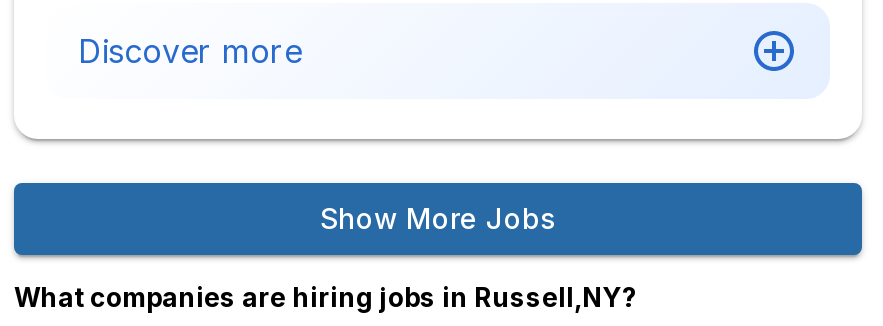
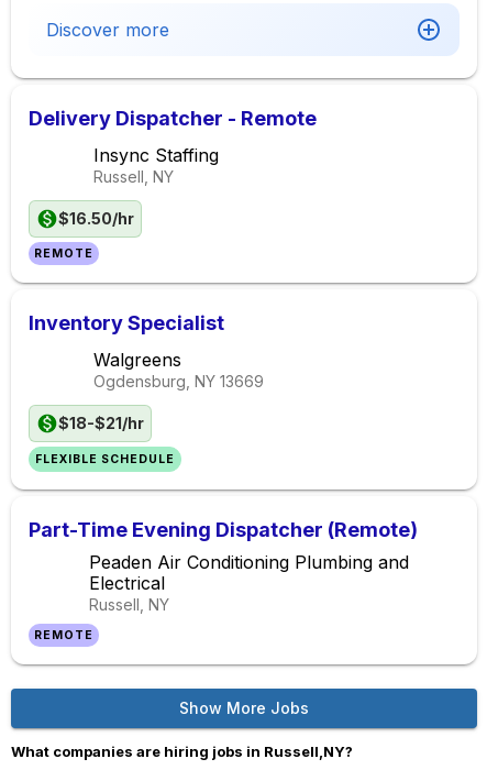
+ Delivery Dispatcher - Remote
+ Insync Staffing
+ Russell, NY
+ $16.50/hr
+ REMOTE
+ Inventory Specialist
+ Walgreens
+ Ogdensburg, NY 13669
+ $18-$21/hr
+ FLEXIBLE SCHEDULE
+ Part-Time Evening Dispatcher (Remote)
+ Peaden Air Conditioning Plumbing and
+ Electrical
+ Russell, NY
+ REMOTE
